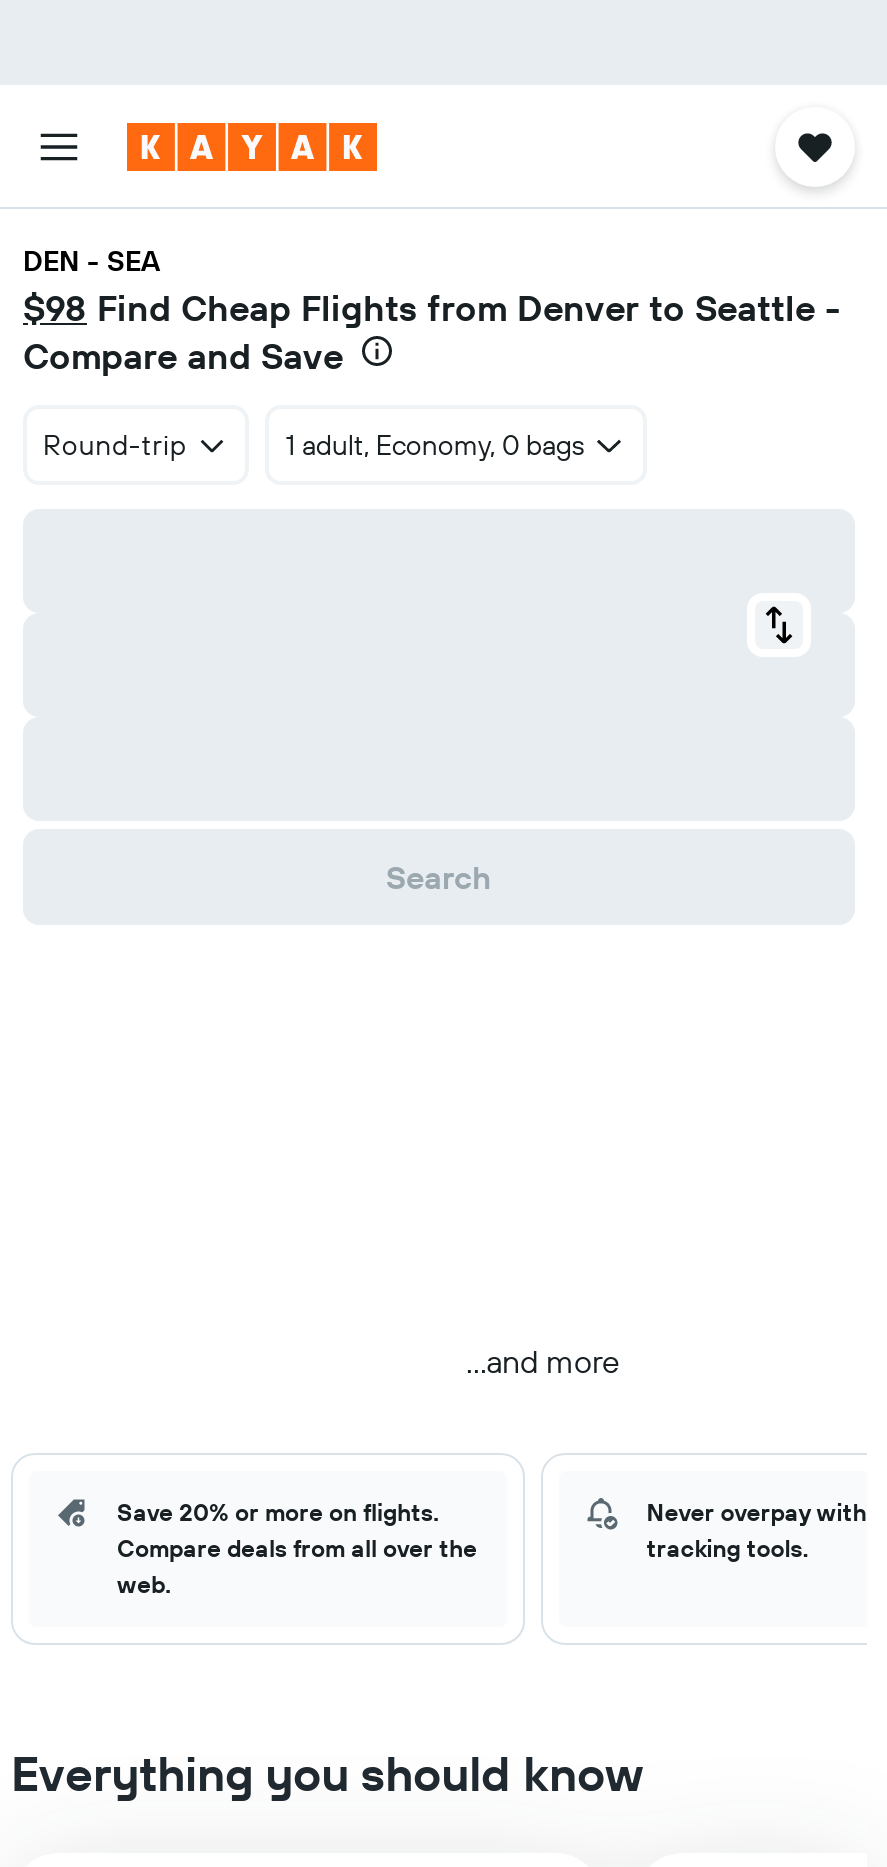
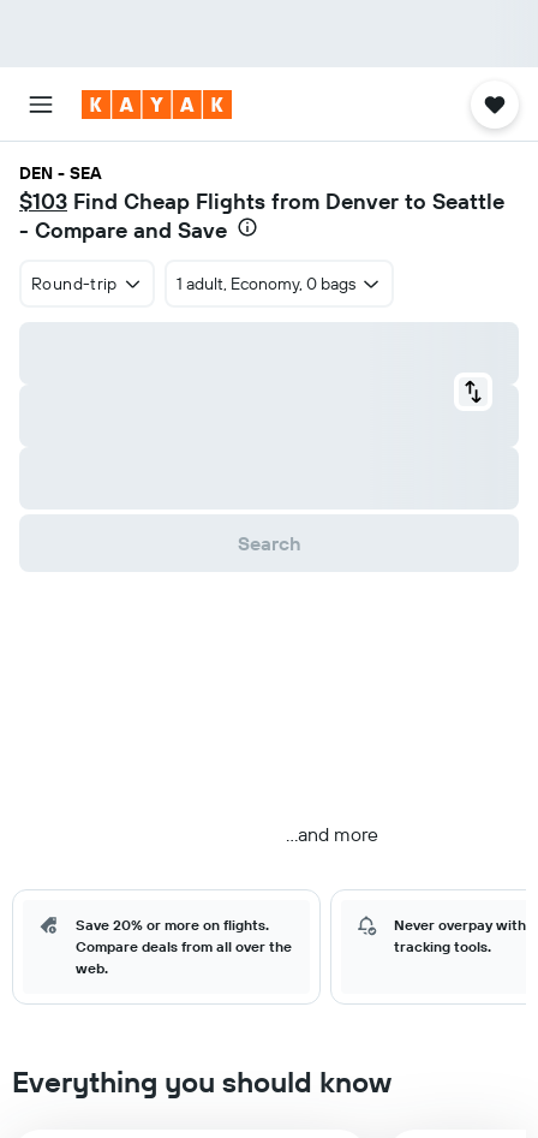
- $98 Find Cheap Flights from Denver to Seattle -
- Compare and Save
+ $103 Find Cheap Flights from Denver to Seattle
+ - Compare and Save
